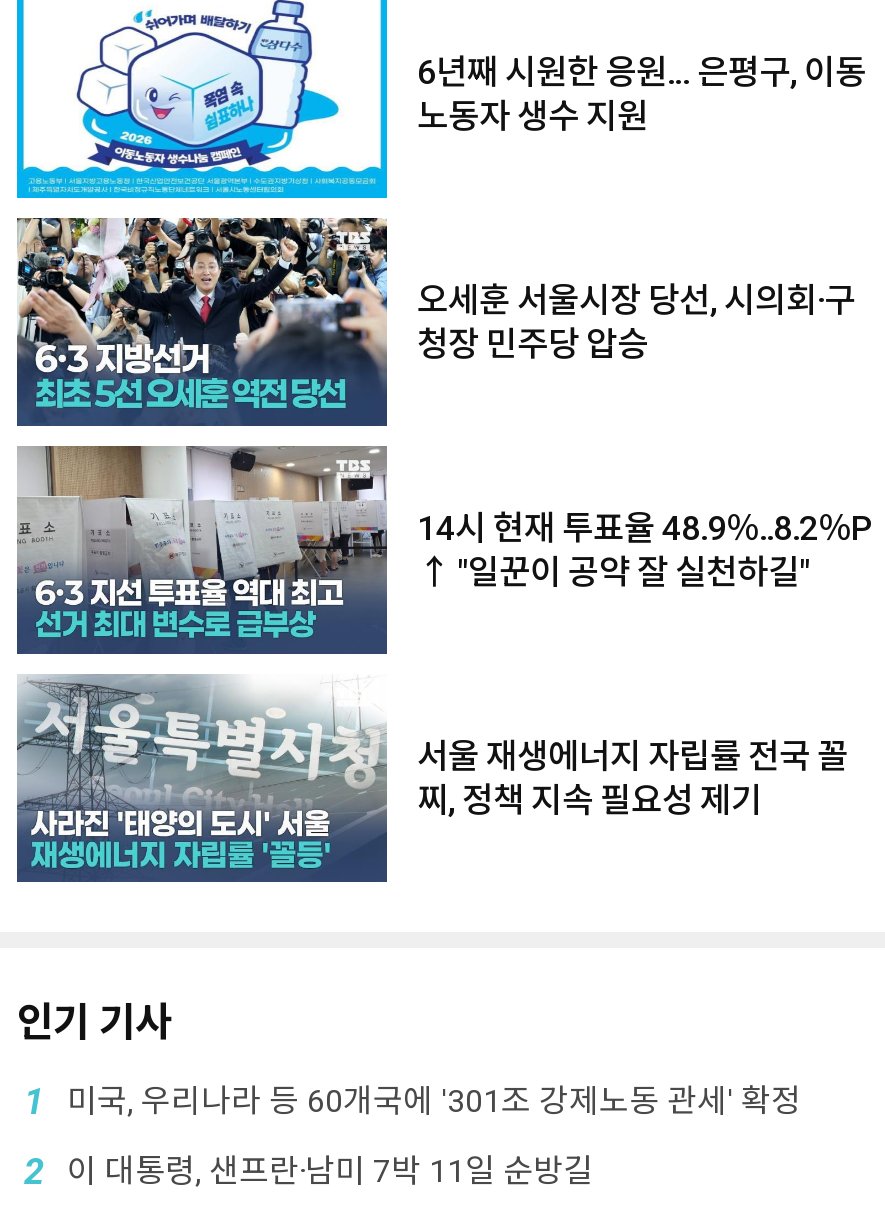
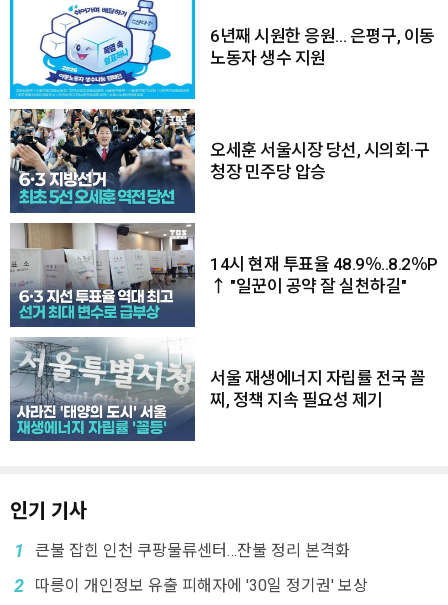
- 미국, 우리나라 등 60개국에 '301조 강제노동 관세' 확정
+ 큰불 잡힌 인천 쿠팡물류센터…잔불 정리 본격화

- 이 대통령, 샌프란·남미 7박 11일 순방길
+ 따릉이 개인정보 유출 피해자에 '30일 정기권' 보상
